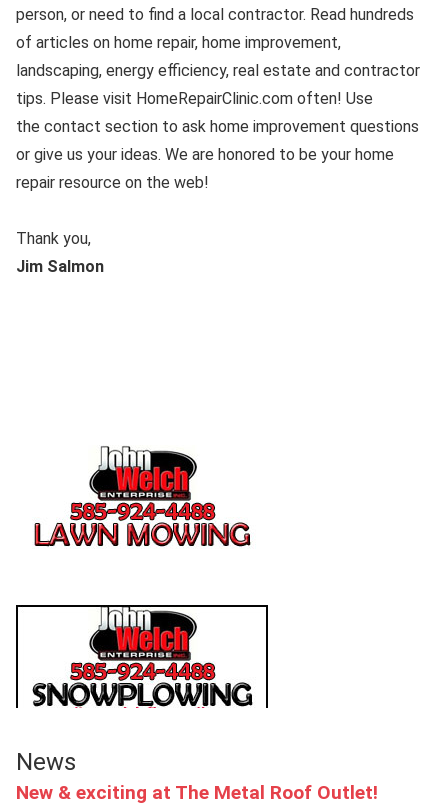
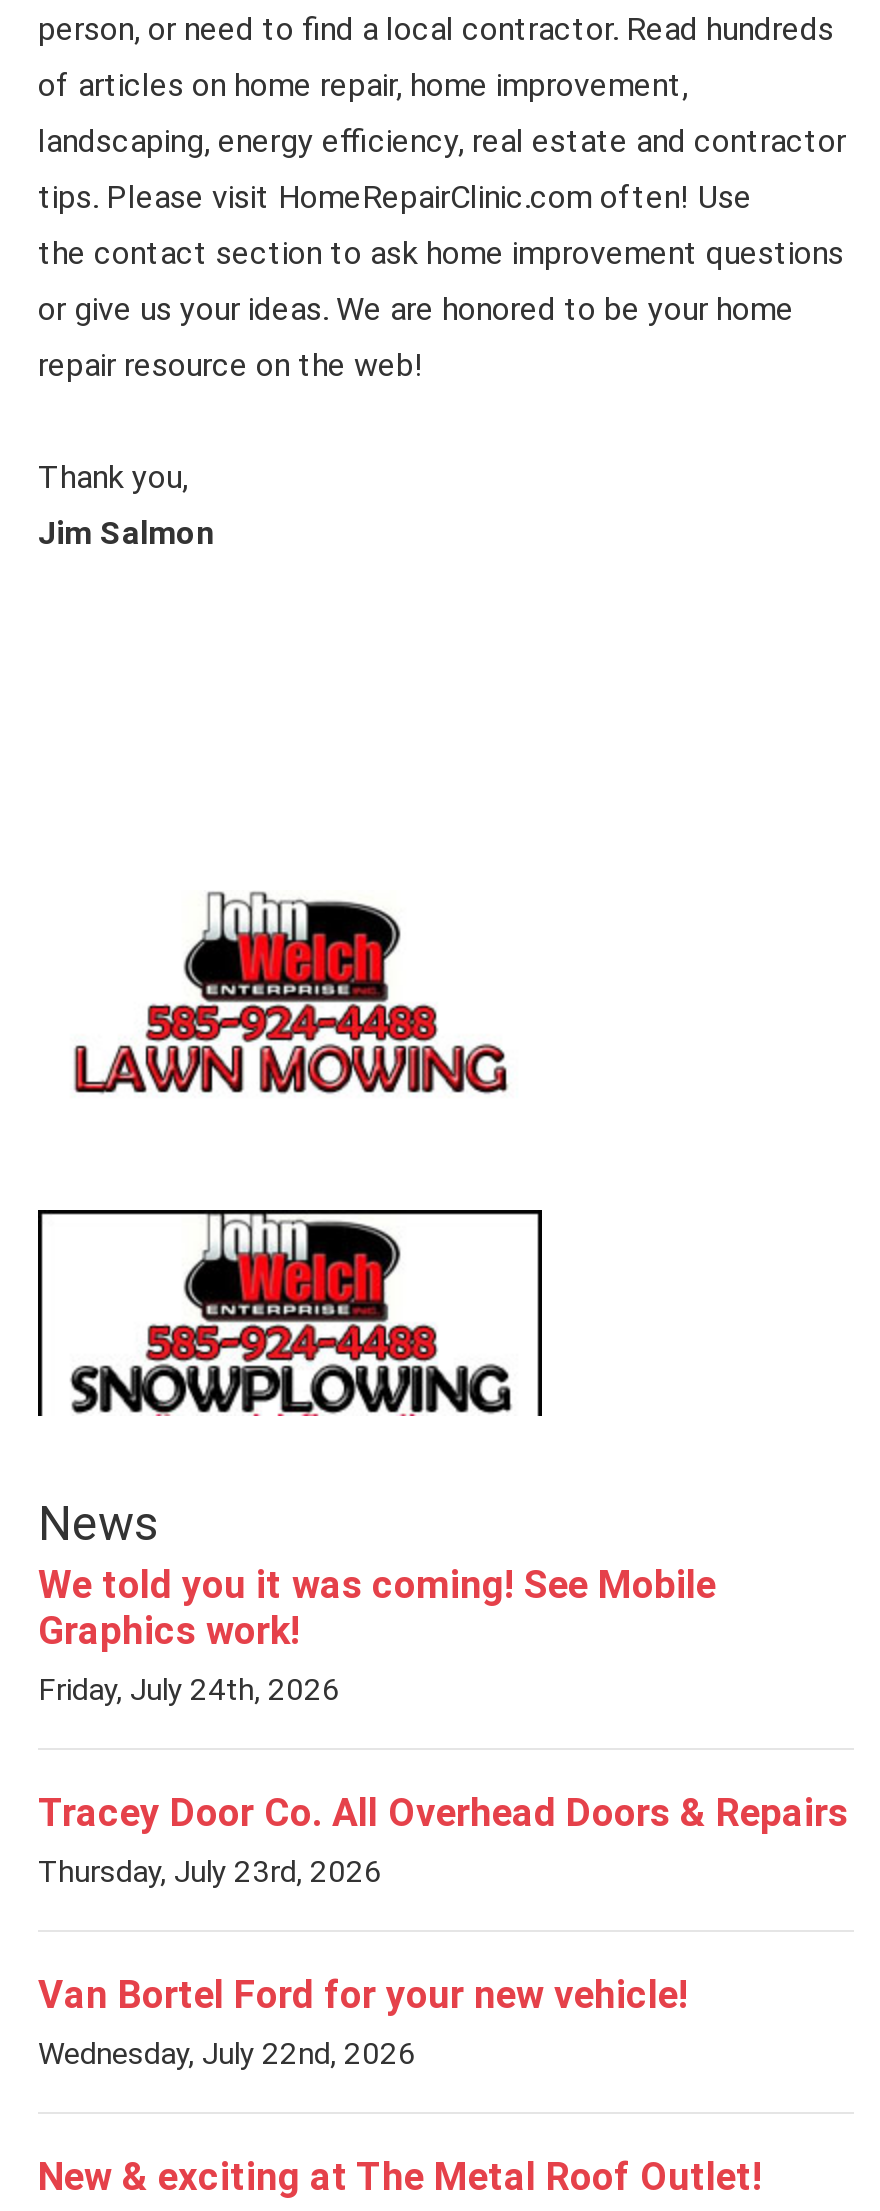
+ We told you it was coming! See Mobile
+ Graphics work!
+ Friday, July 24th, 2026
+ Tracey Door Co. All Overhead Doors & Repairs
+ Thursday, July 23rd, 2026
+ Van Bortel Ford for your new vehicle!
+ Wednesday, July 22nd, 2026
